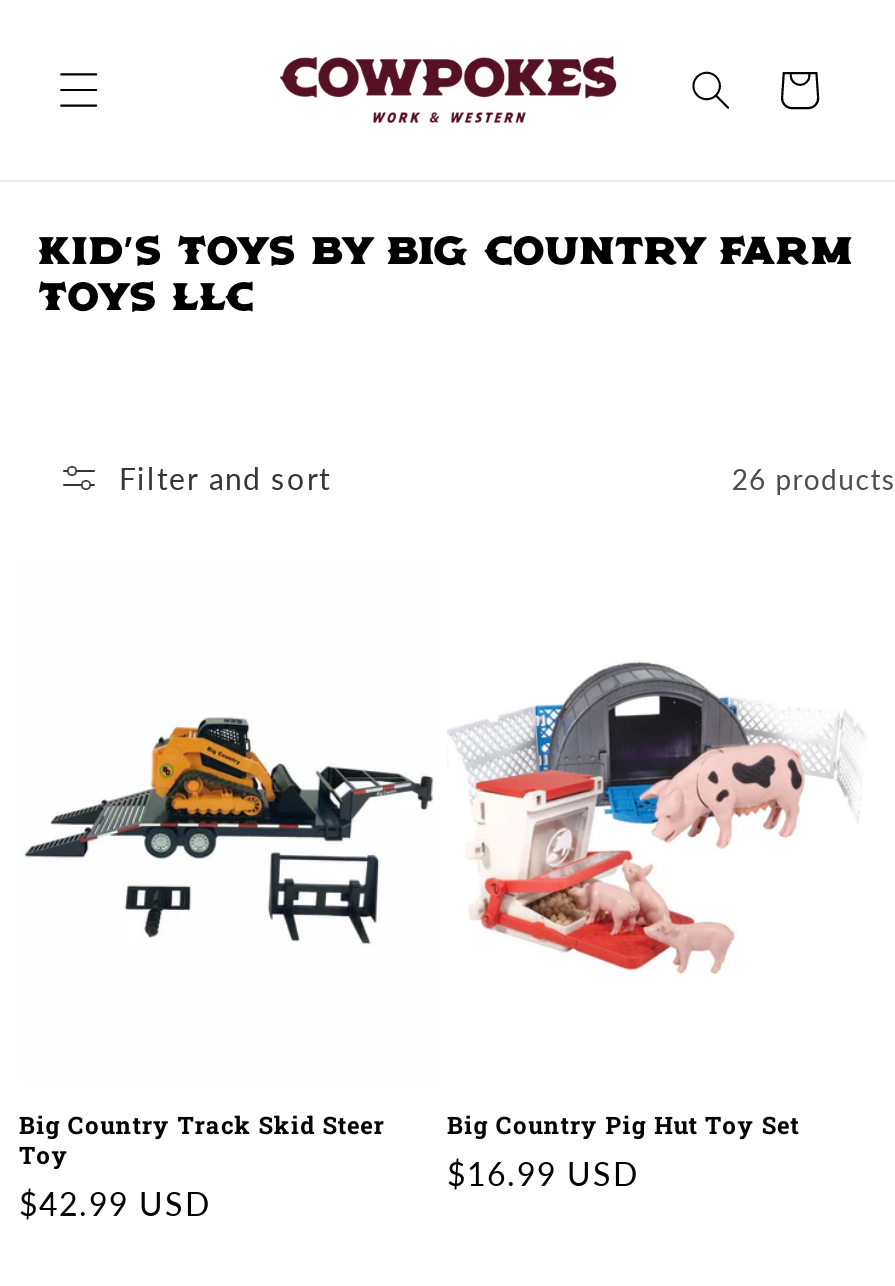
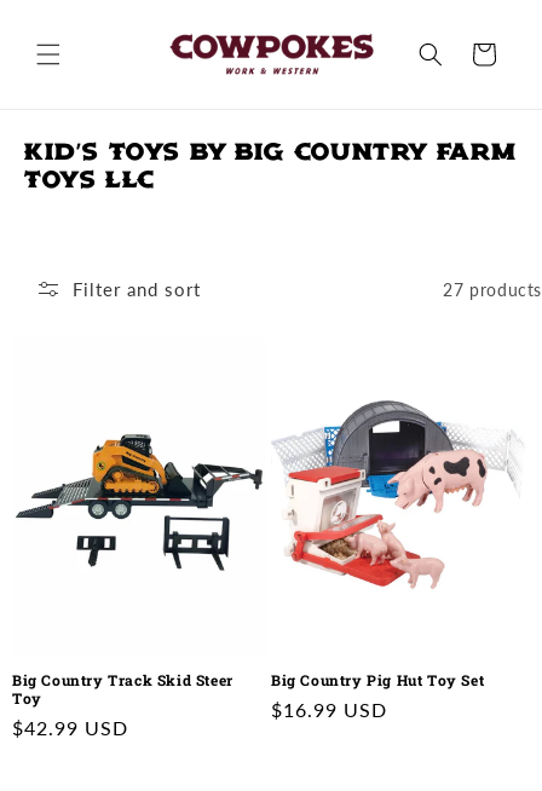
- 26 products
+ 27 products
